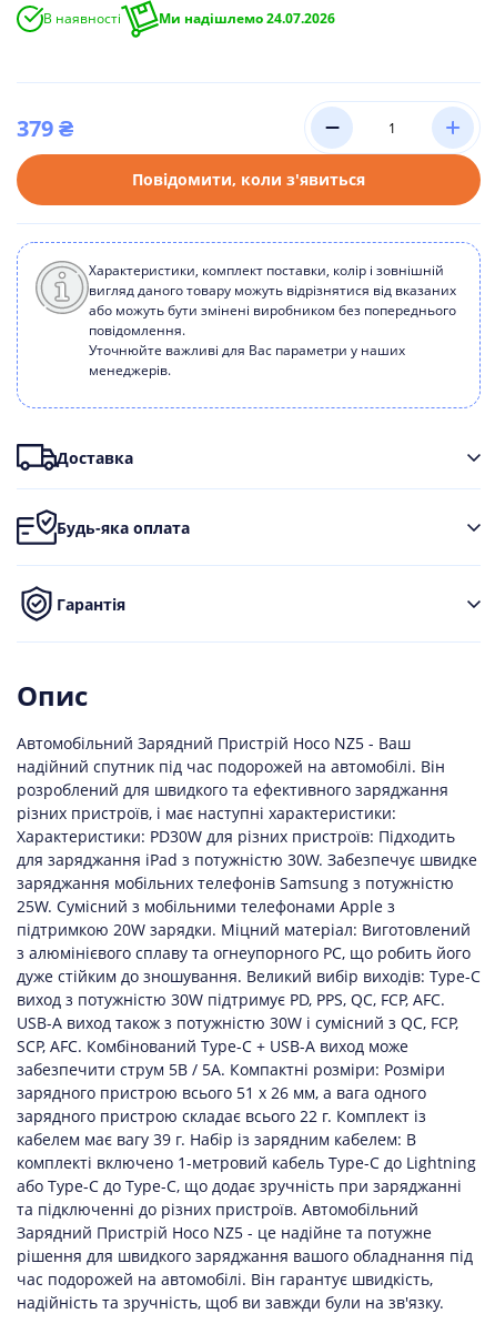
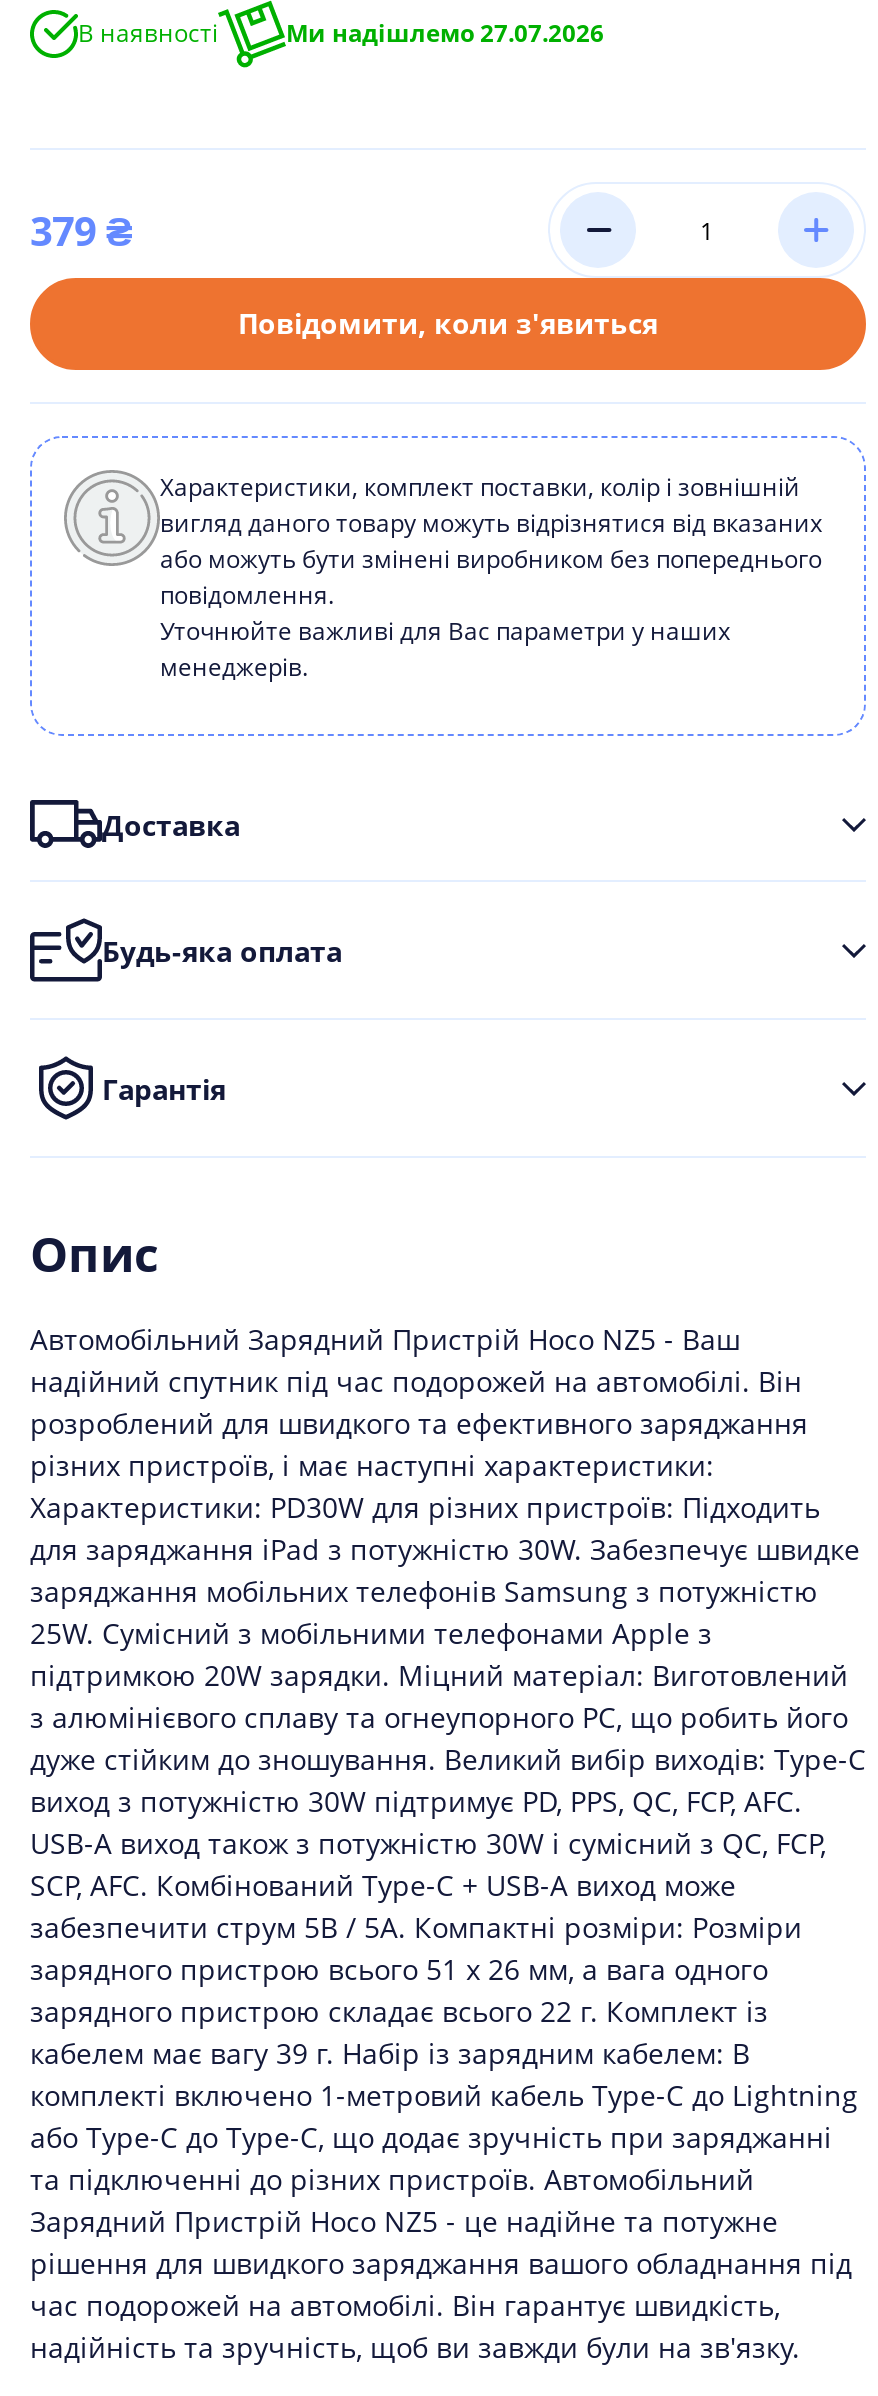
- Ми надішлемо 24.07.2026
+ Ми надішлемо 27.07.2026
